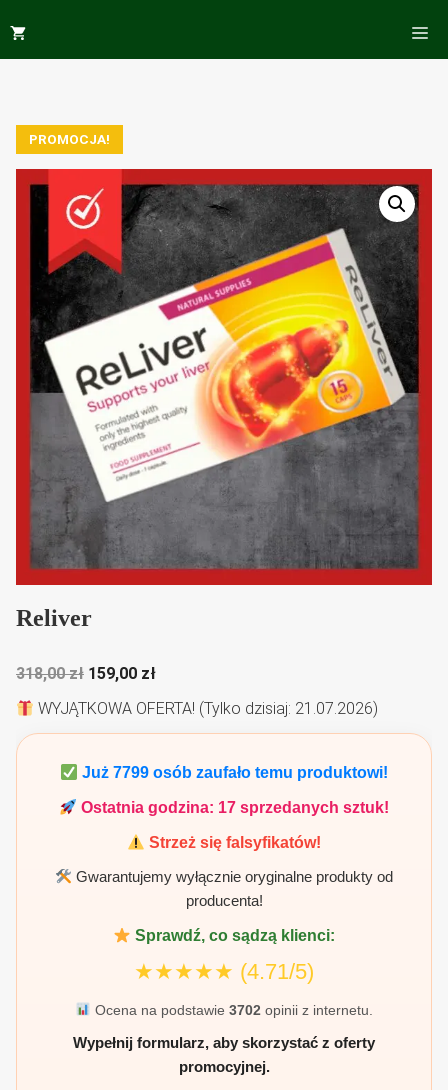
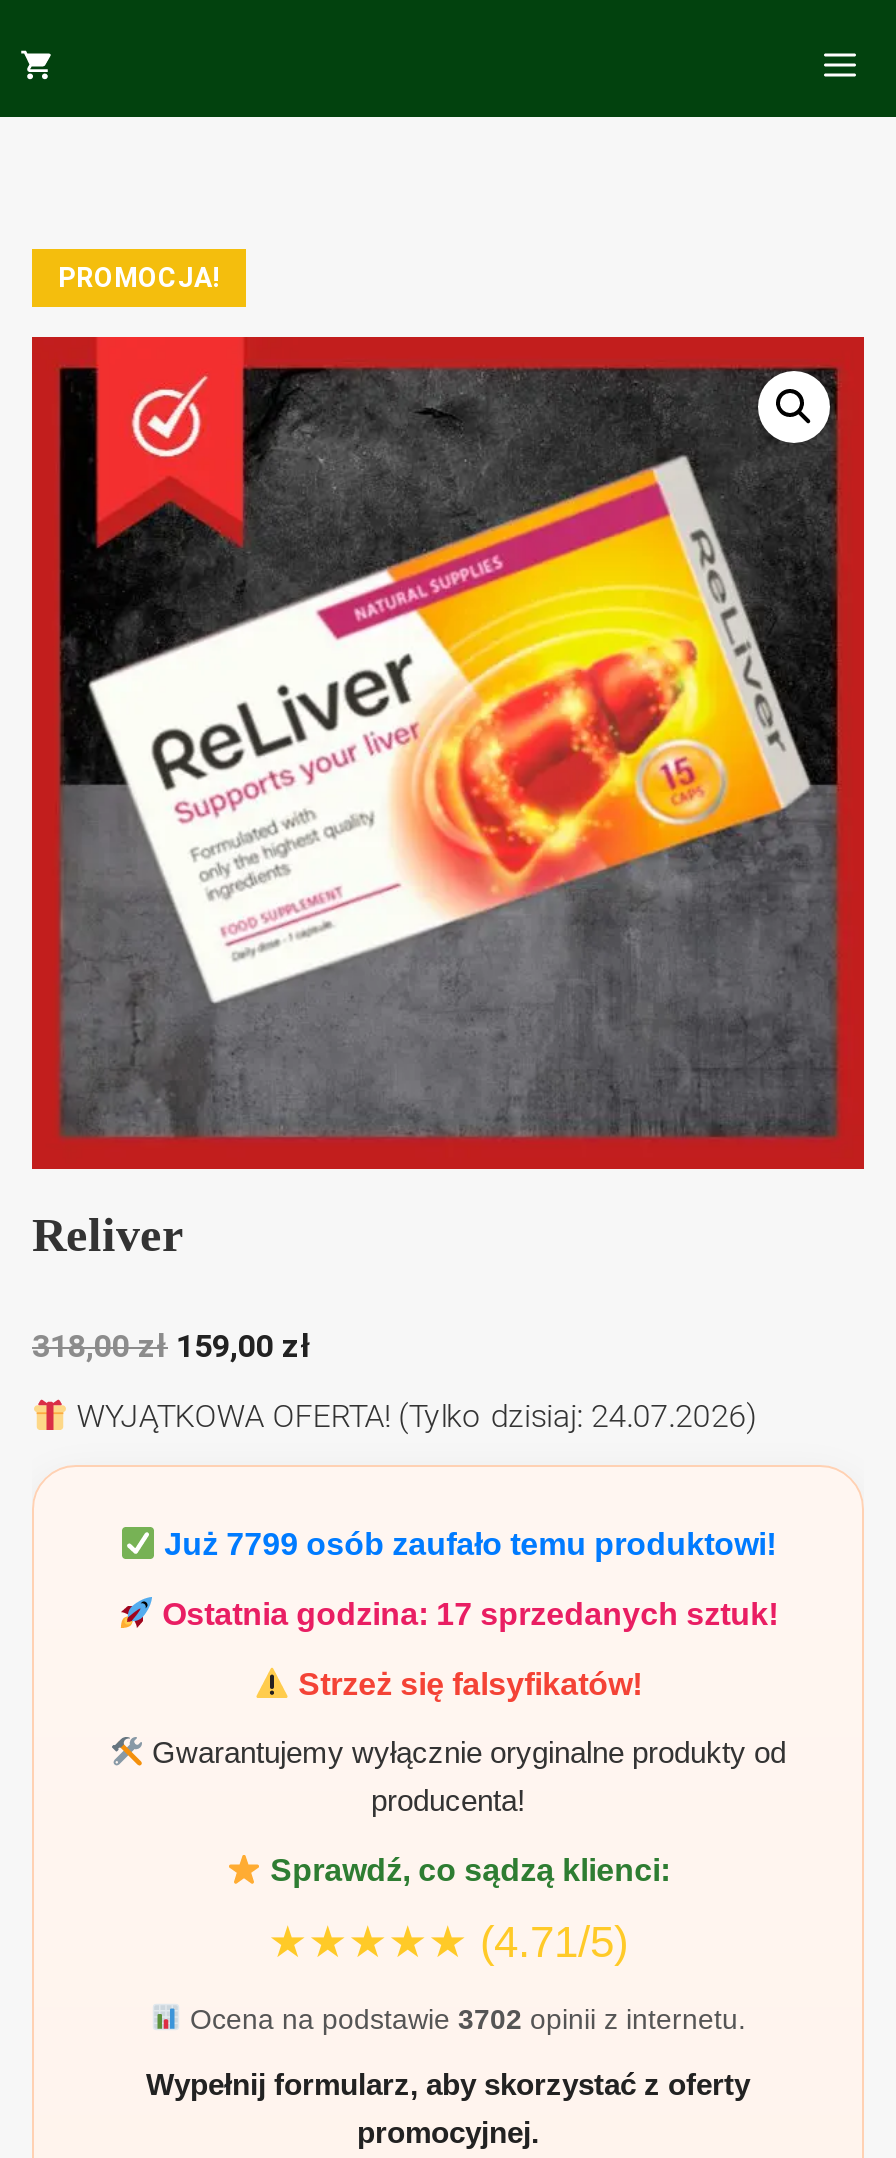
- WYJĄTKOWA OFERTA! (Tylko dzisiaj: 21.07.2026)
+ WYJĄTKOWA OFERTA! (Tylko dzisiaj: 24.07.2026)
